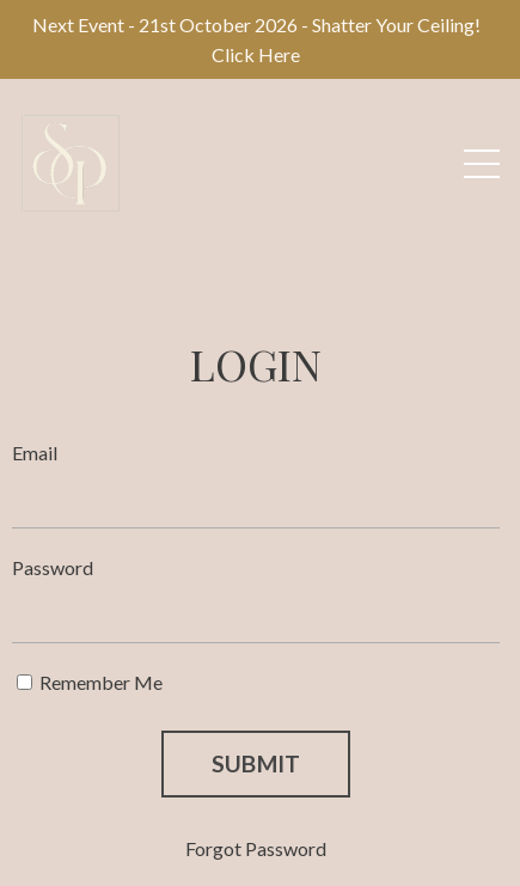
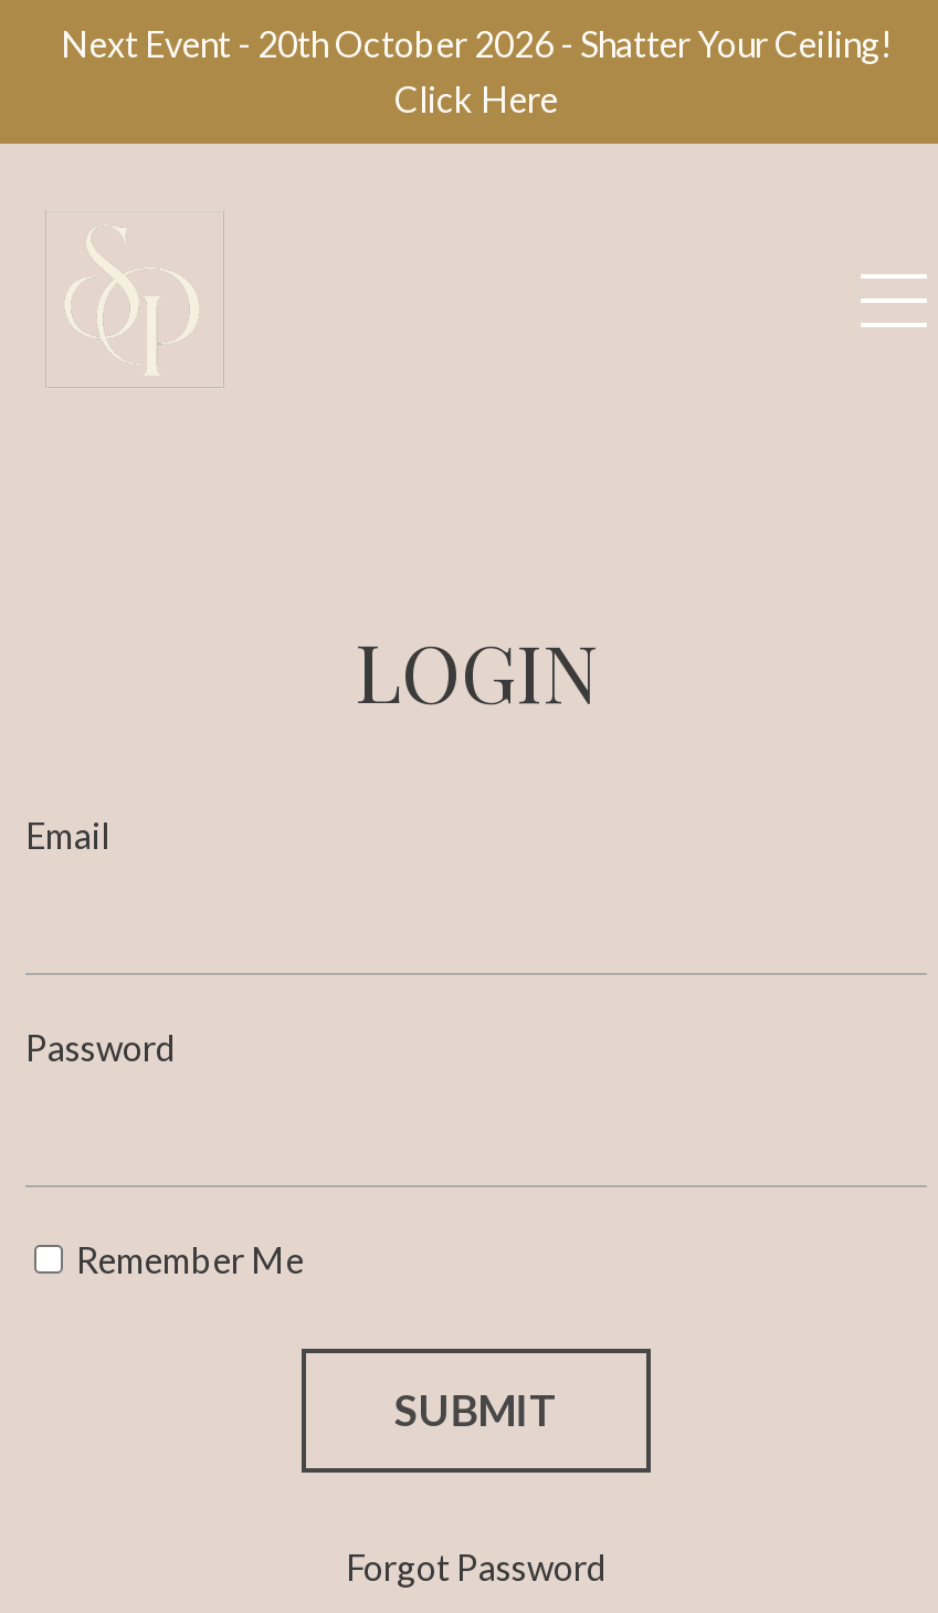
- Next Event - 21st October 2026 - Shatter Your Ceiling!
+ Next Event - 20th October 2026 - Shatter Your Ceiling!
